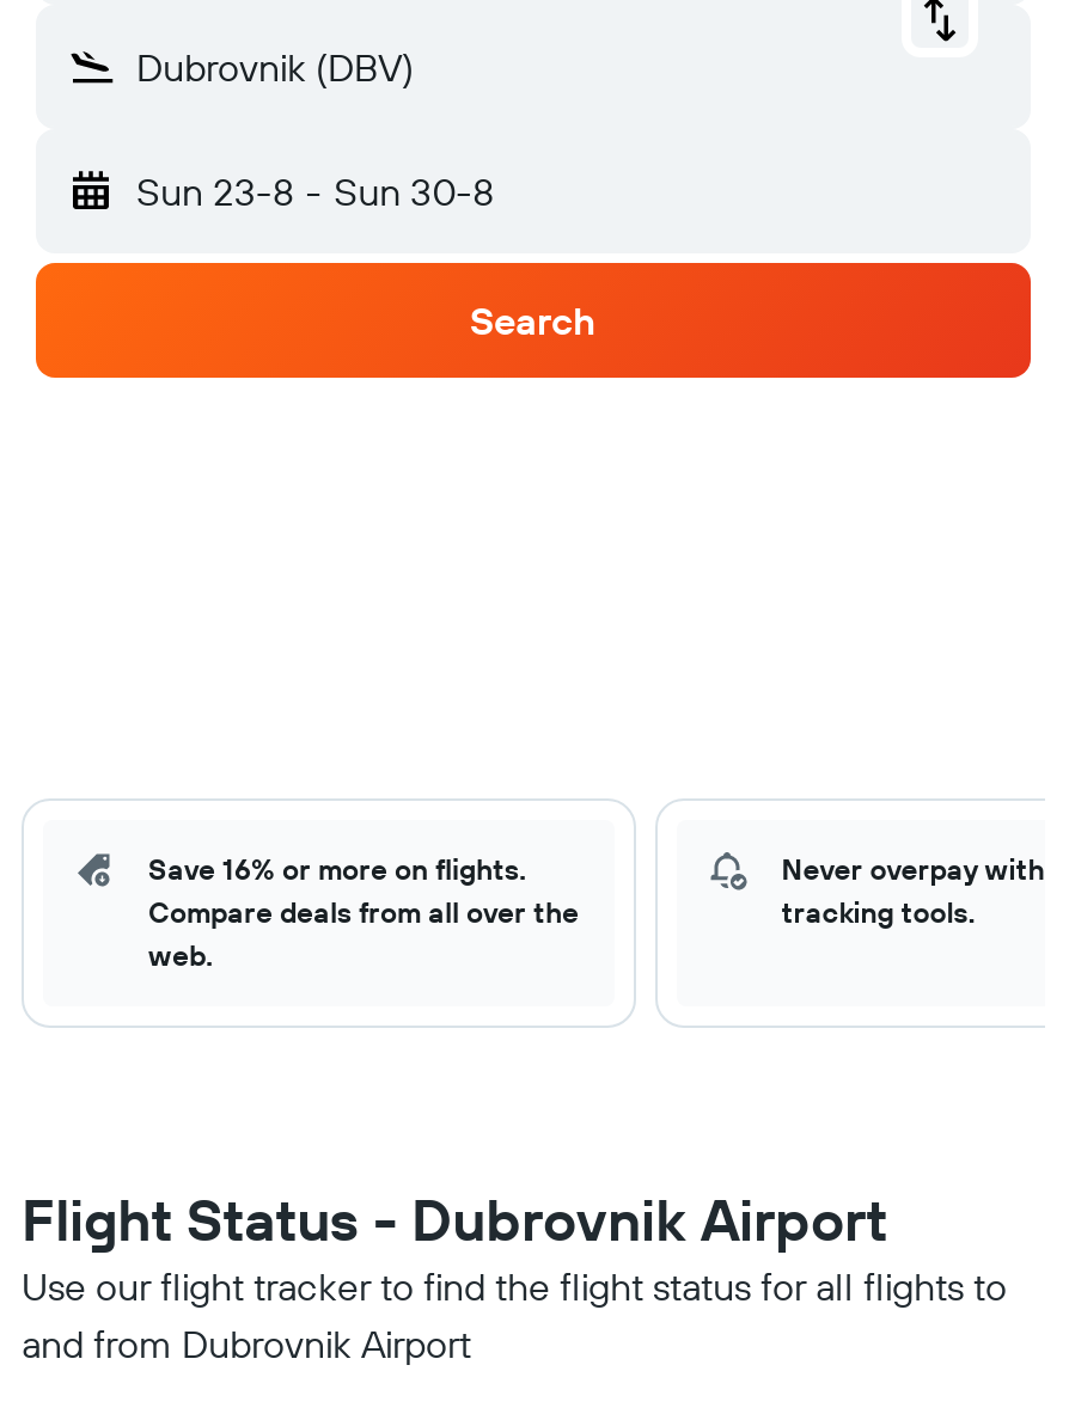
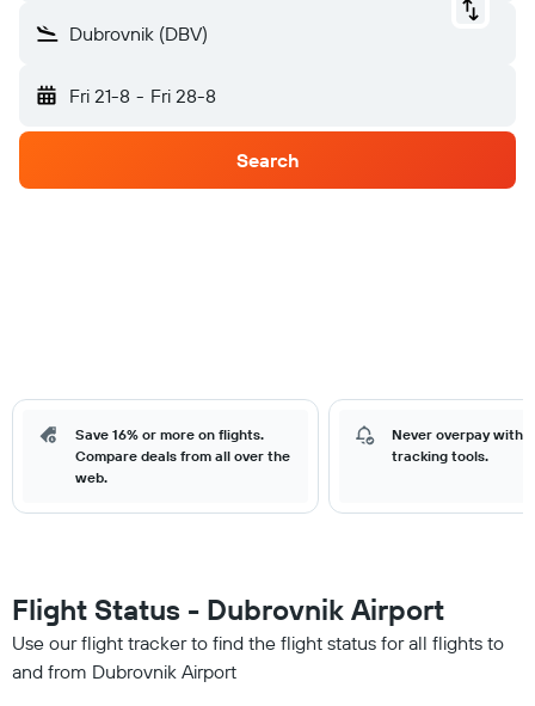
- Sun 23-8 - Sun 30-8
+ Fri 21-8 - Fri 28-8
